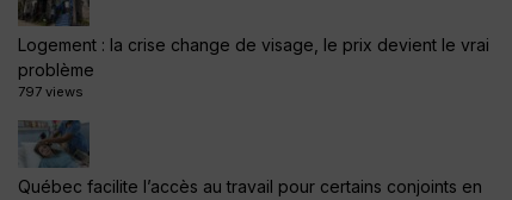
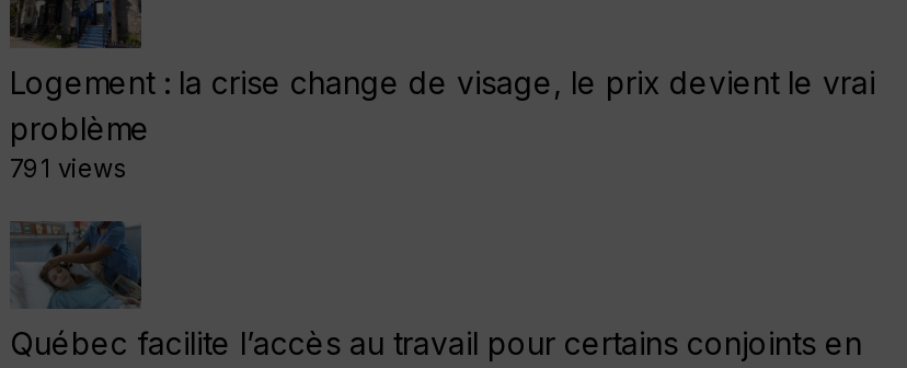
- 797 views
+ 791 views
